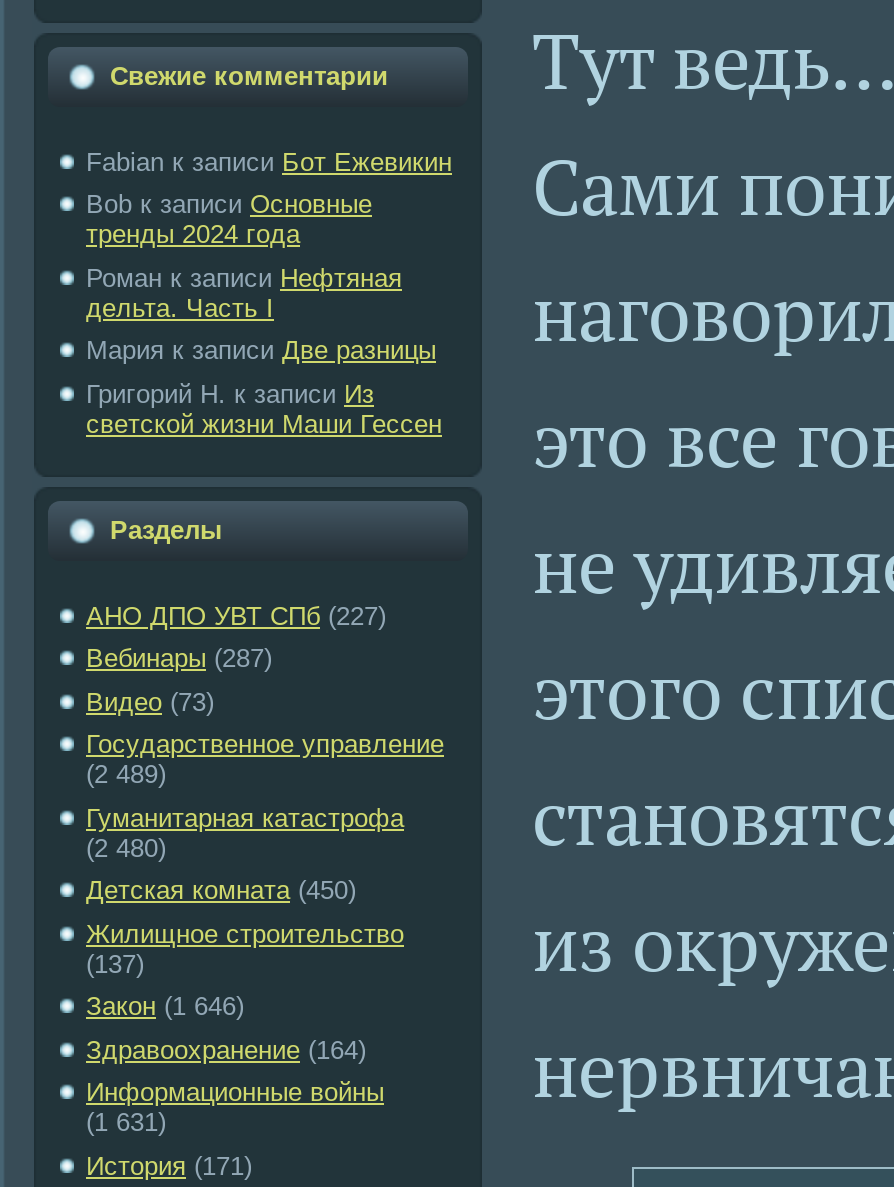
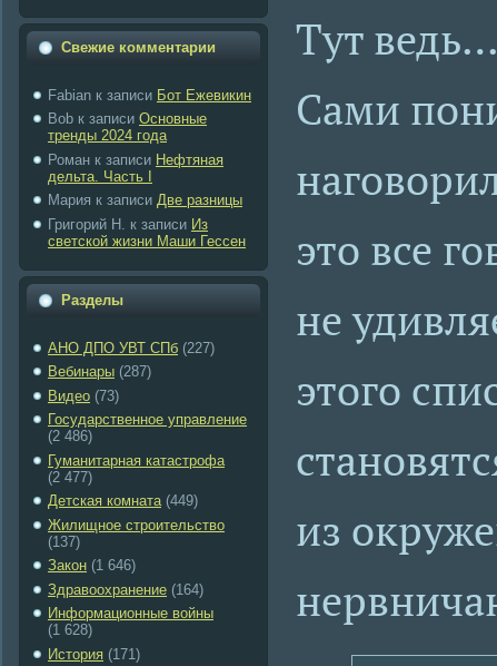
- (2 489)
+ (2 486)

- (2 480)
+ (2 477)

- Детская комната (450)
+ Детская комната (449)

- (1 631)
+ (1 628)
